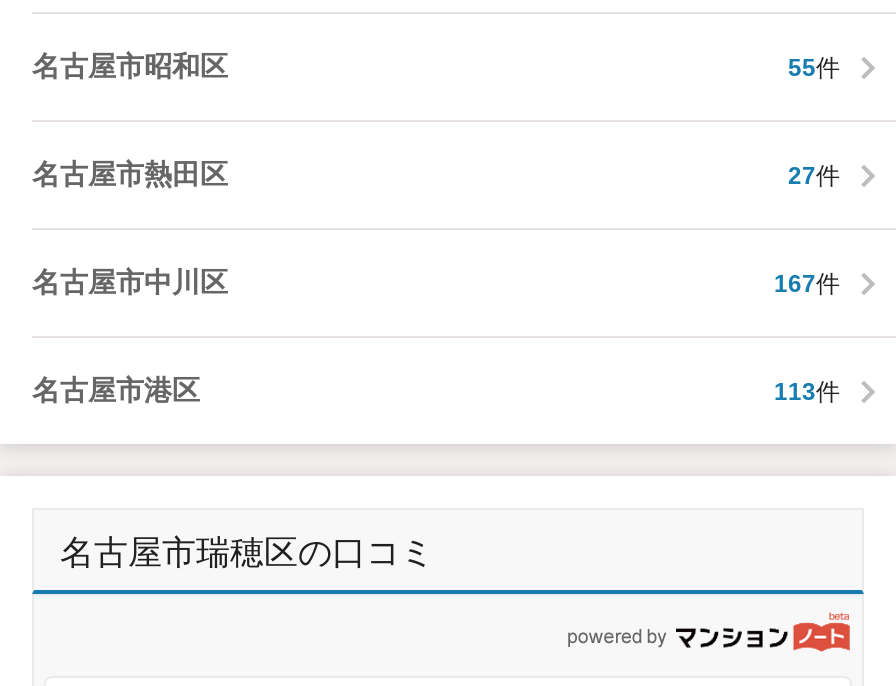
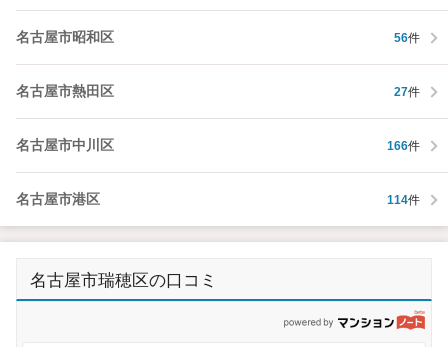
- 55件
+ 56件

- 167件
+ 166件

- 113件
+ 114件
